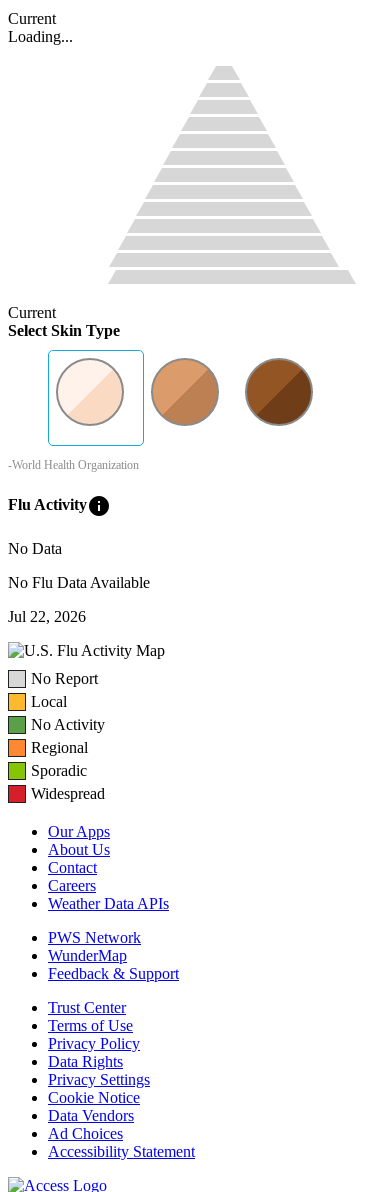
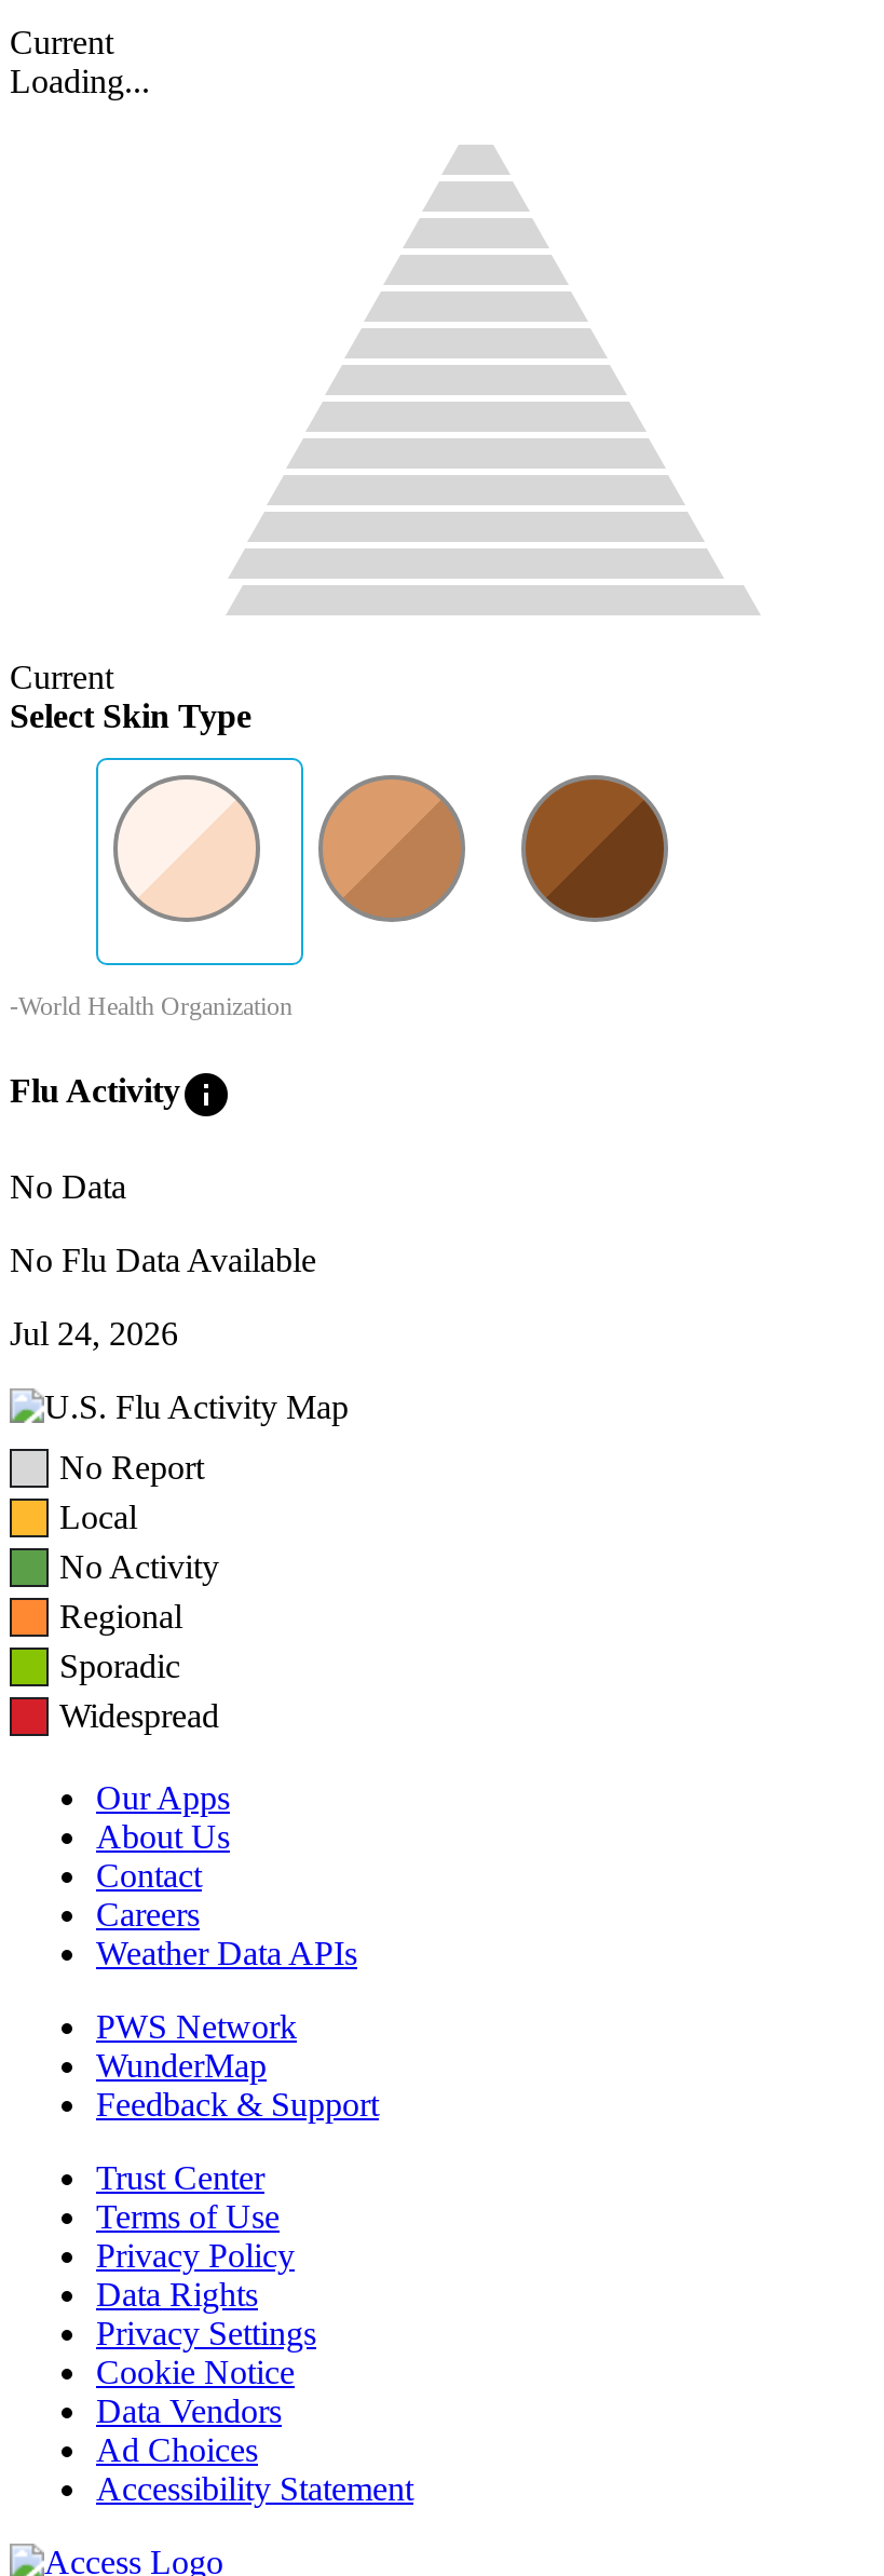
- Jul 22, 2026
+ Jul 24, 2026
